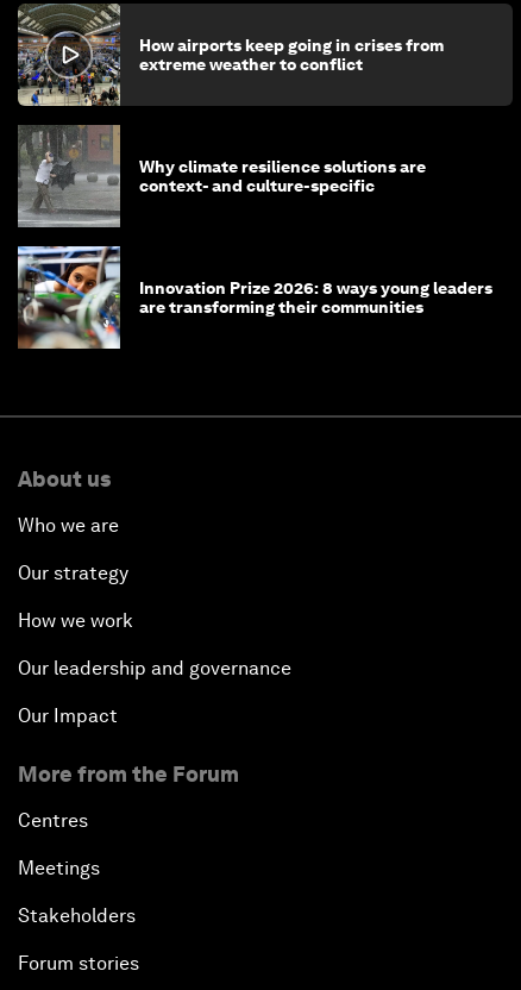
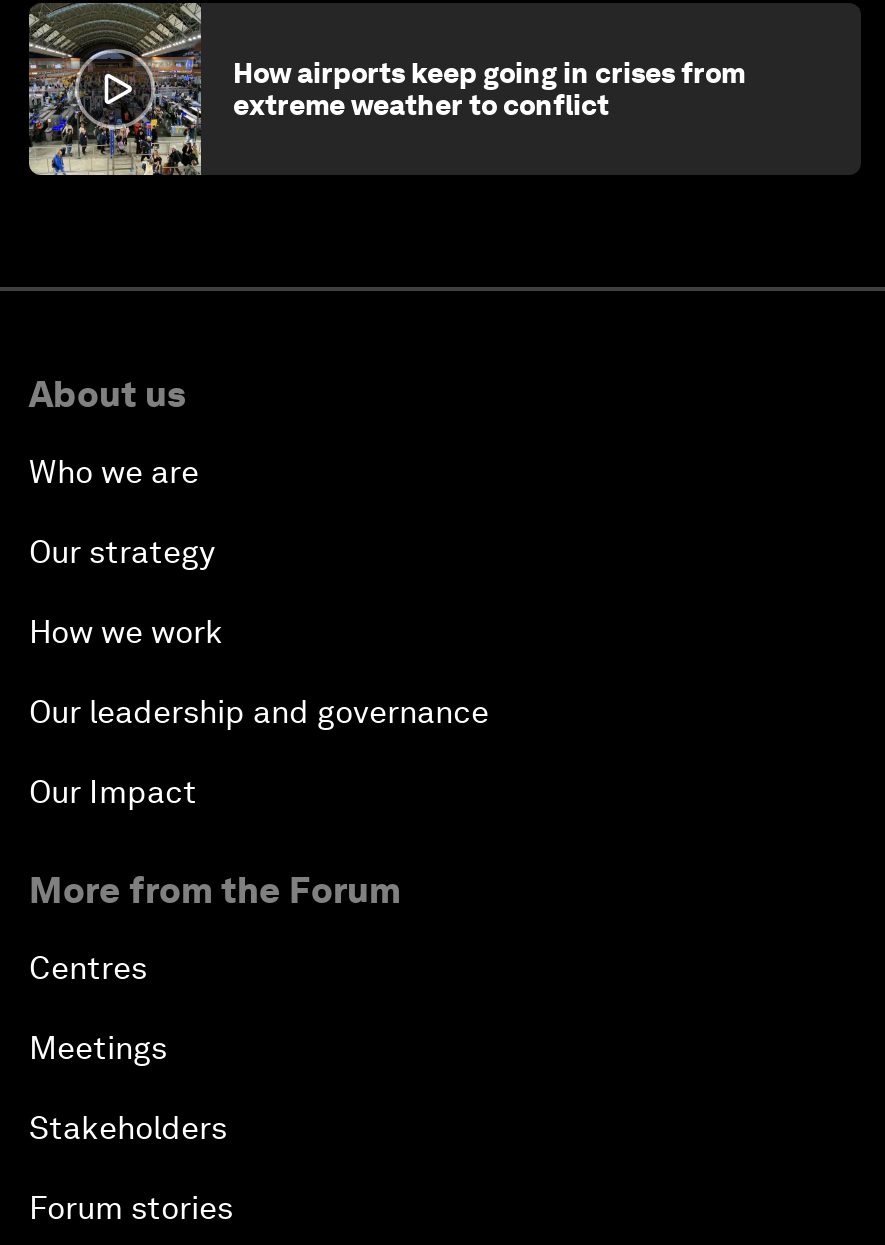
- [image]
- Why climate resilience solutions are
- context- and culture-specific

- [image]
- Innovation Prize 2026: 8 ways young leaders
- are transforming their communities
